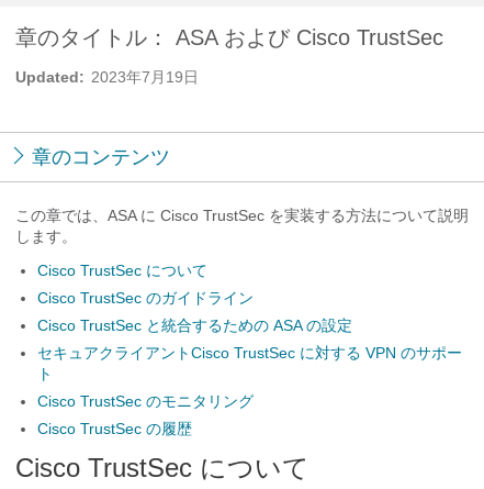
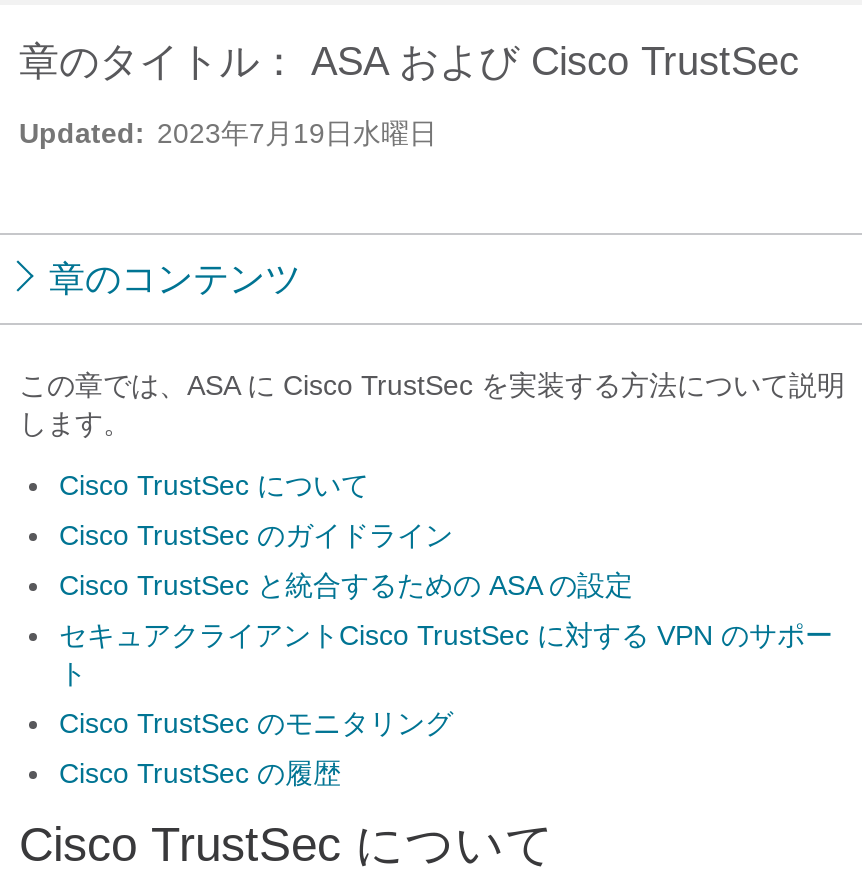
- Updated: 2023年7月19日
+ Updated: 2023年7月19日水曜日
